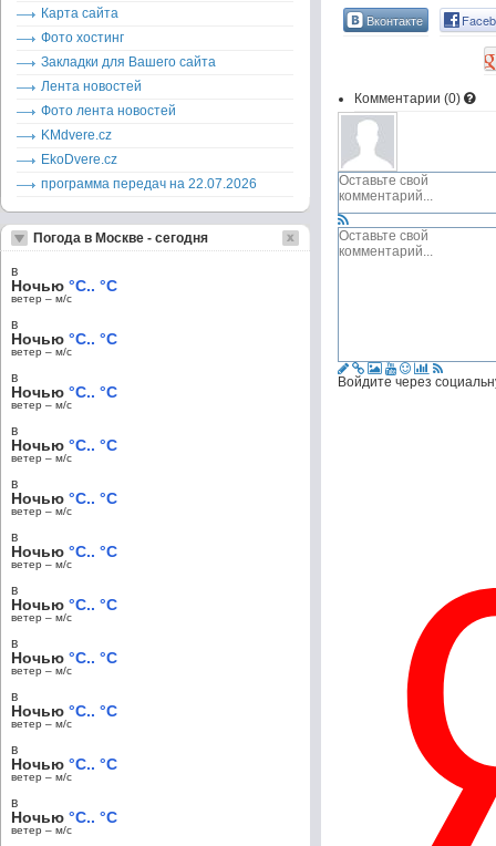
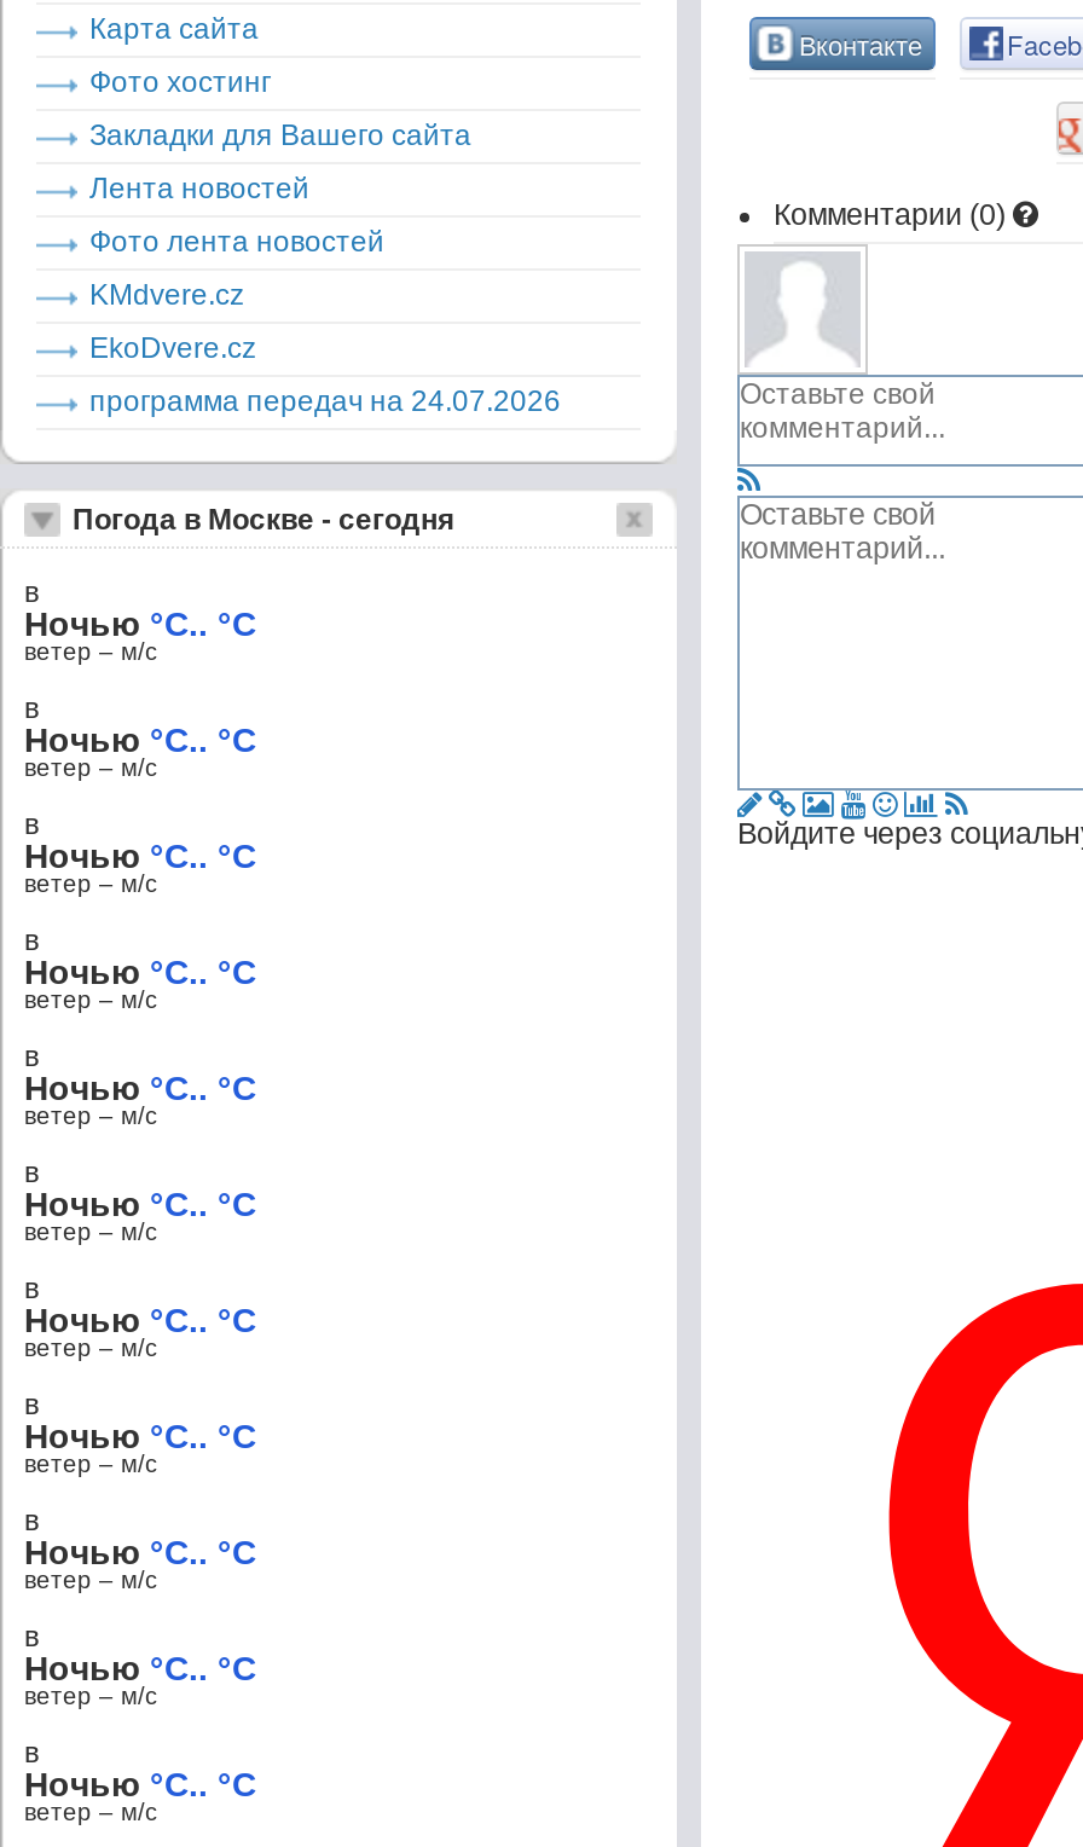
- программа передач на 22.07.2026
+ программа передач на 24.07.2026
